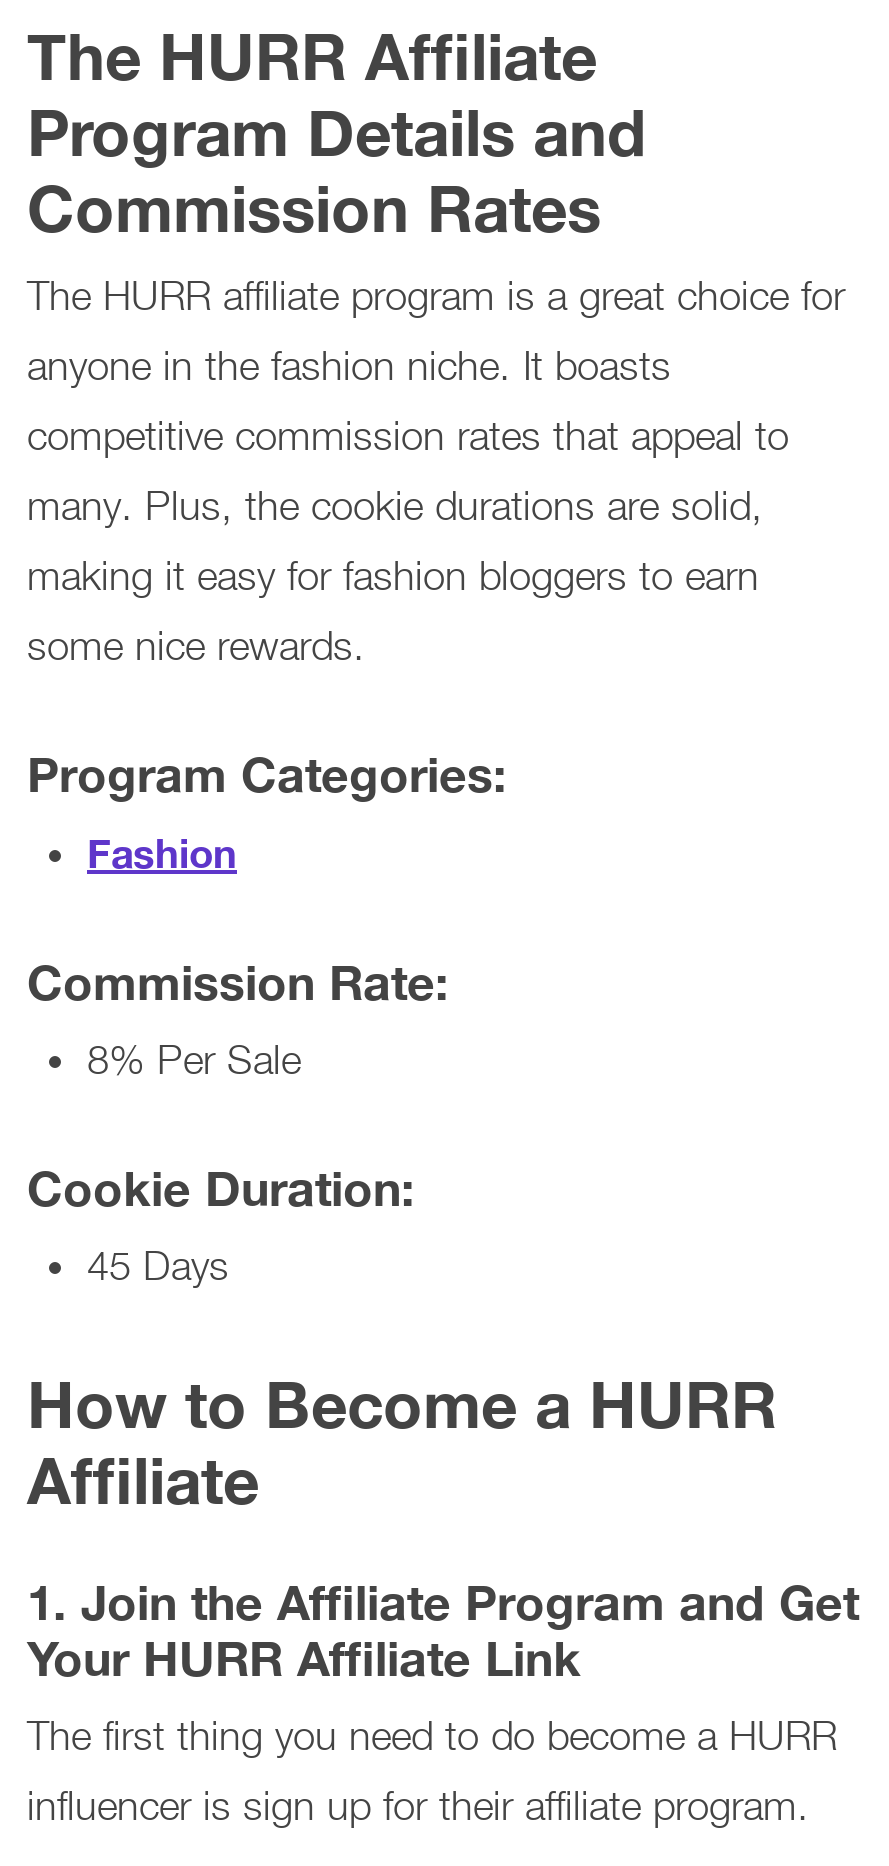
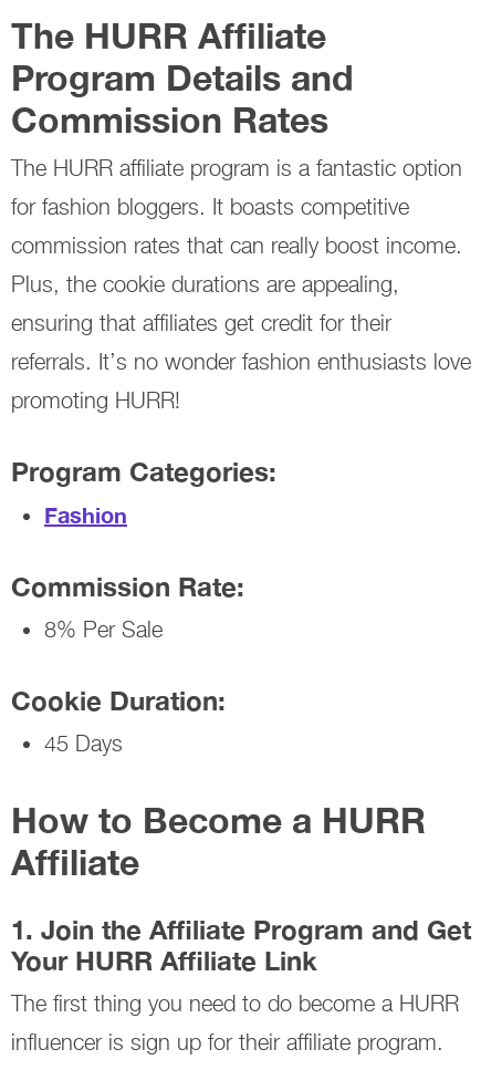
- The HURR affiliate program is a great choice for
- anyone in the fashion niche. It boasts
- competitive commission rates that appeal to
- many. Plus, the cookie durations are solid,
- making it easy for fashion bloggers to earn
- some nice rewards.
+ The HURR affiliate program is a fantastic option
+ for fashion bloggers. It boasts competitive
+ commission rates that can really boost income.
+ Plus, the cookie durations are appealing,
+ ensuring that affiliates get credit for their
+ referrals. It’s no wonder fashion enthusiasts love
+ promoting HURR!
